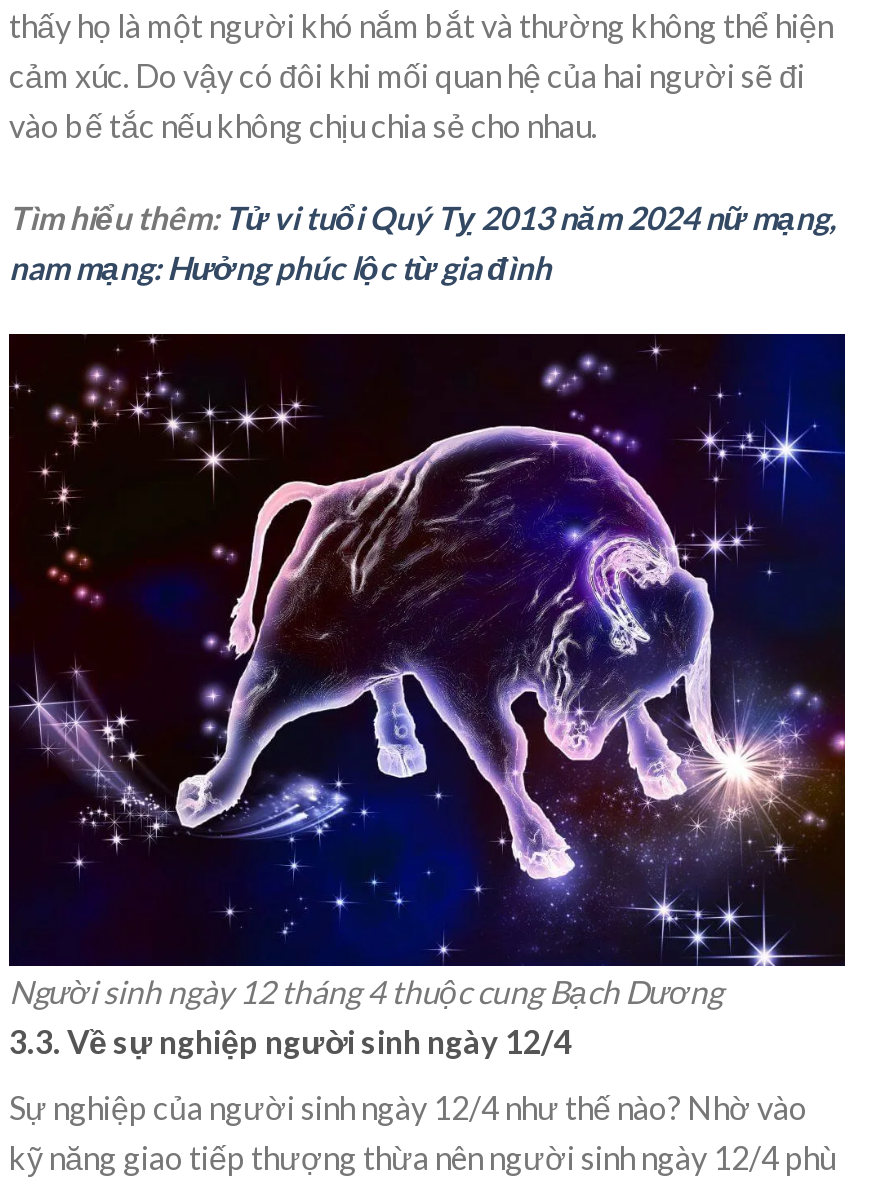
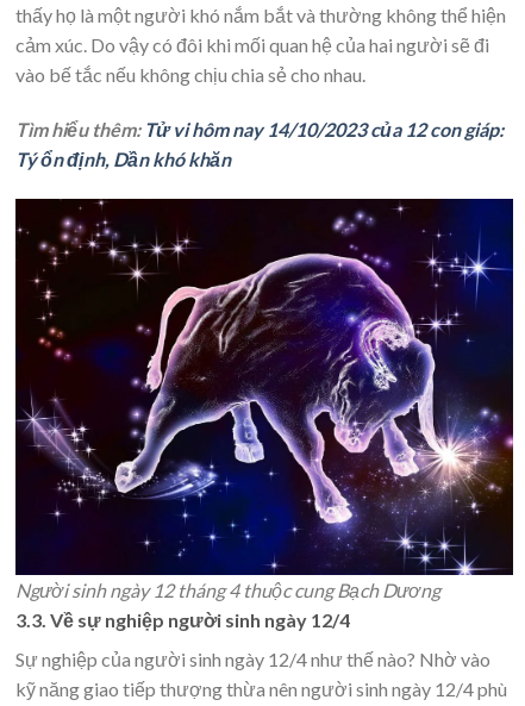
- Tìm hiểu thêm: Tử vi tuổi Quý Tỵ 2013 năm 2024 nữ mạng,
- nam mạng: Hưởng phúc lộc từ gia đình
+ Tìm hiểu thêm: Tử vi hôm nay 14/10/2023 của 12 con giáp:
+ Tý ổn định, Dần khó khăn
